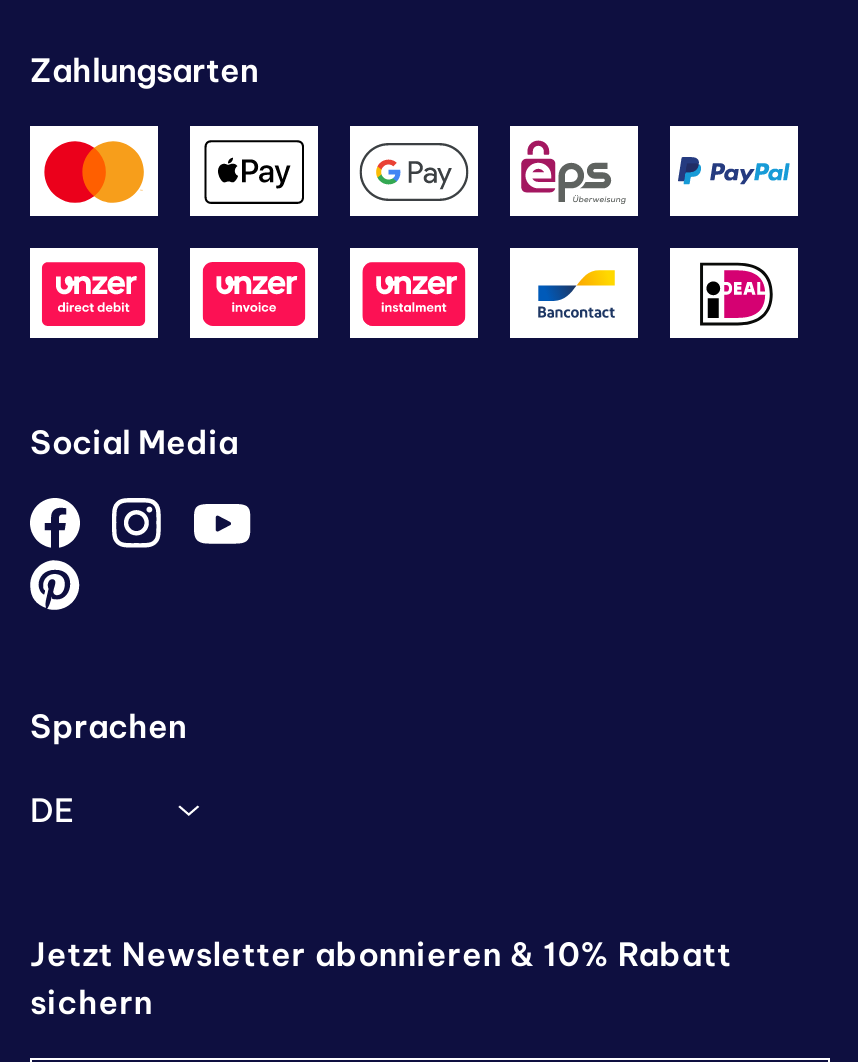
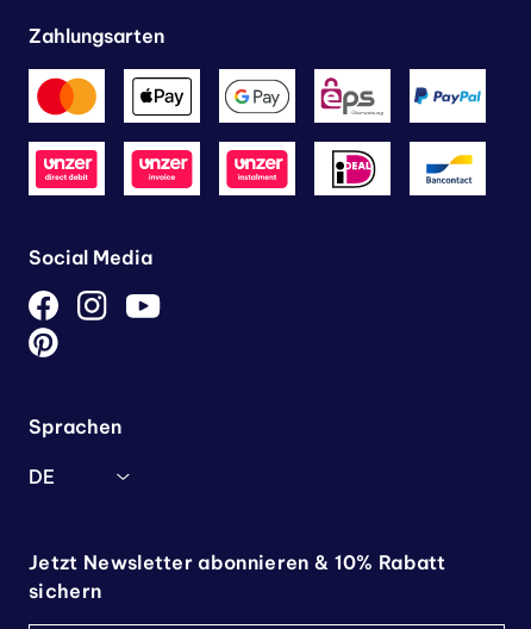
- [image]
+ [image]

- [image]
+ [image]
